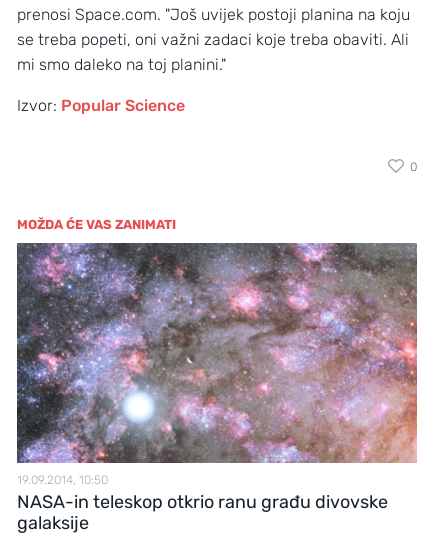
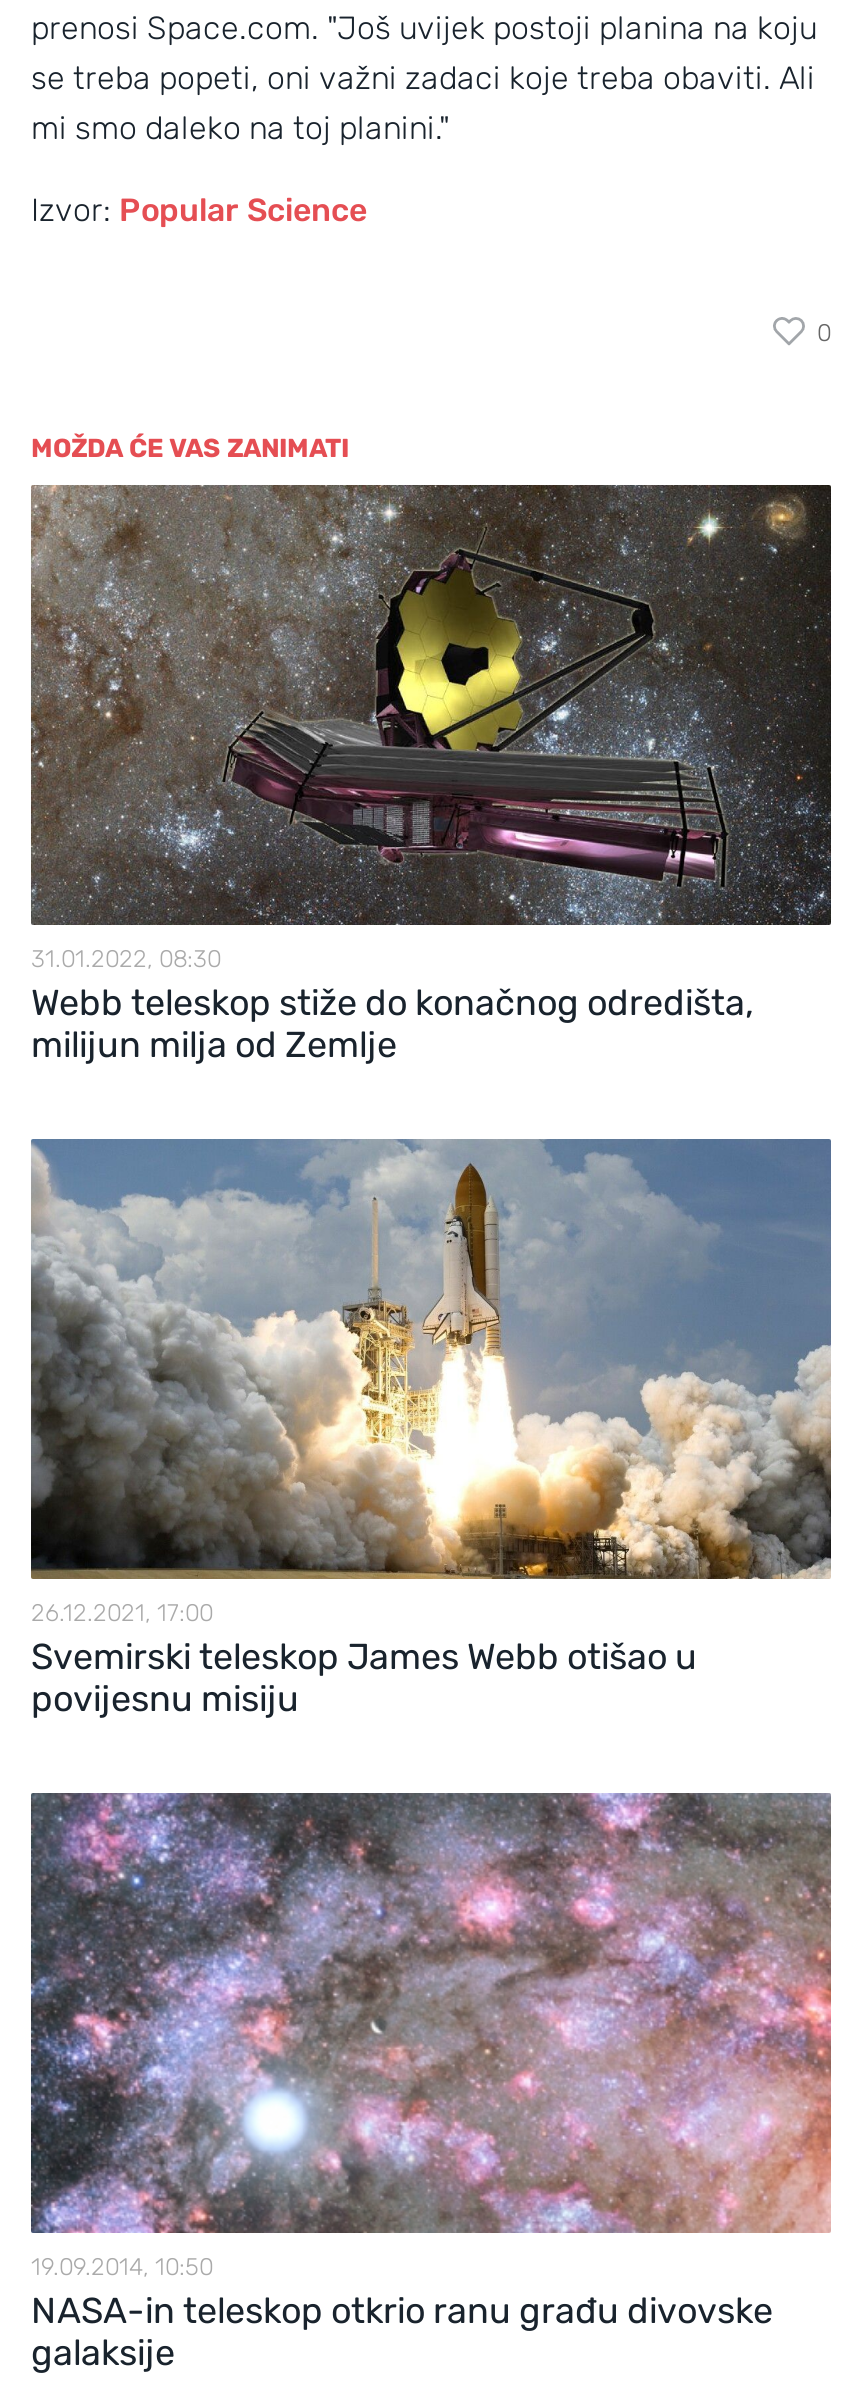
+ [image]
+ 26.12.2021, 17:00
+ Svemirski teleskop James Webb otišao u
+ povijesnu misiju

+ [image]
+ 31.01.2022, 08:30
+ Webb teleskop stiže do konačnog odredišta,
+ milijun milja od Zemlje
